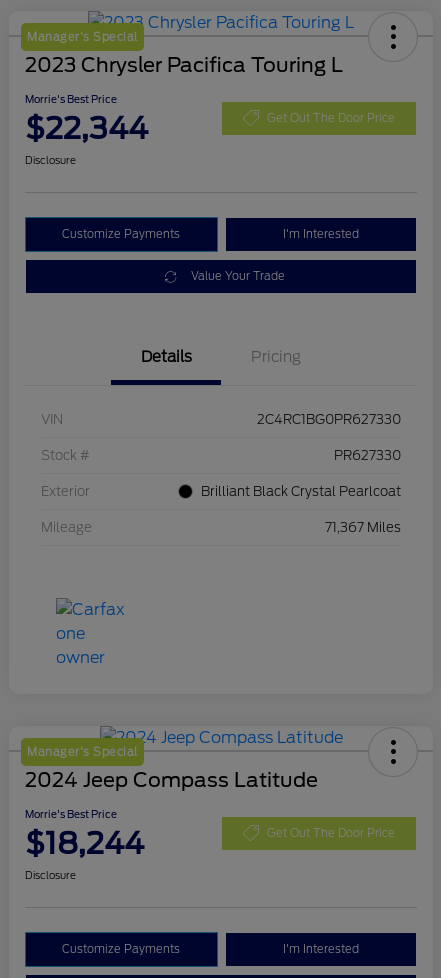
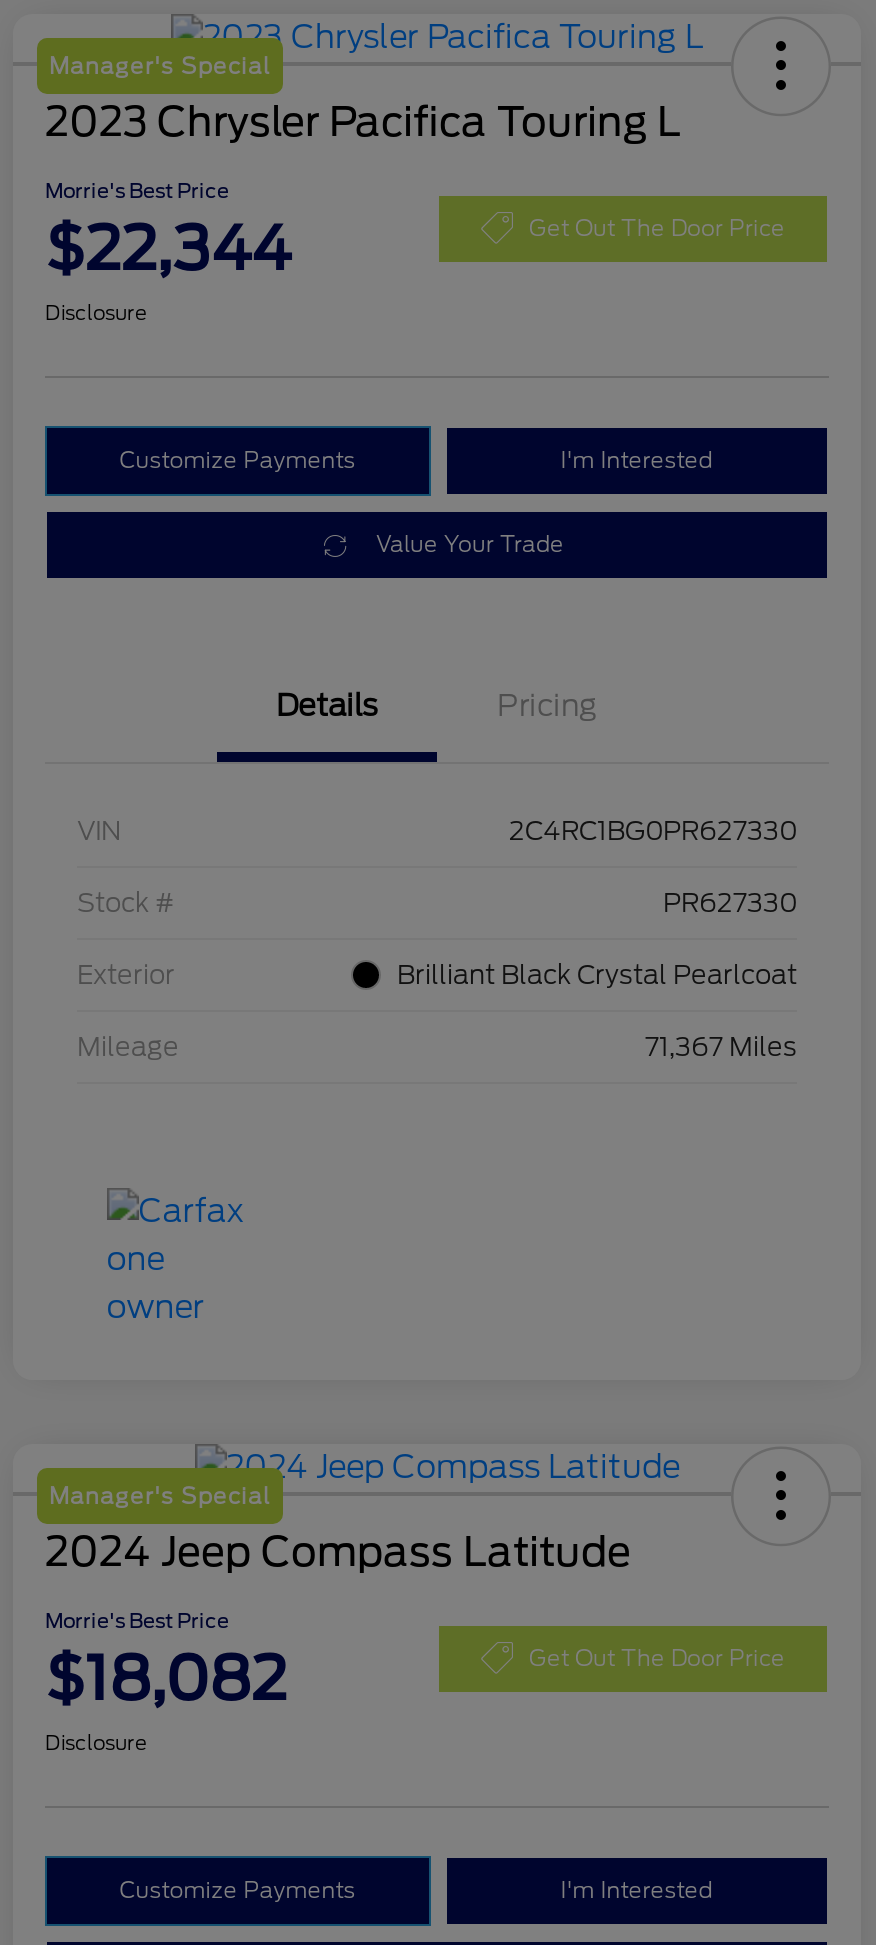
- $18,244
+ $18,082
